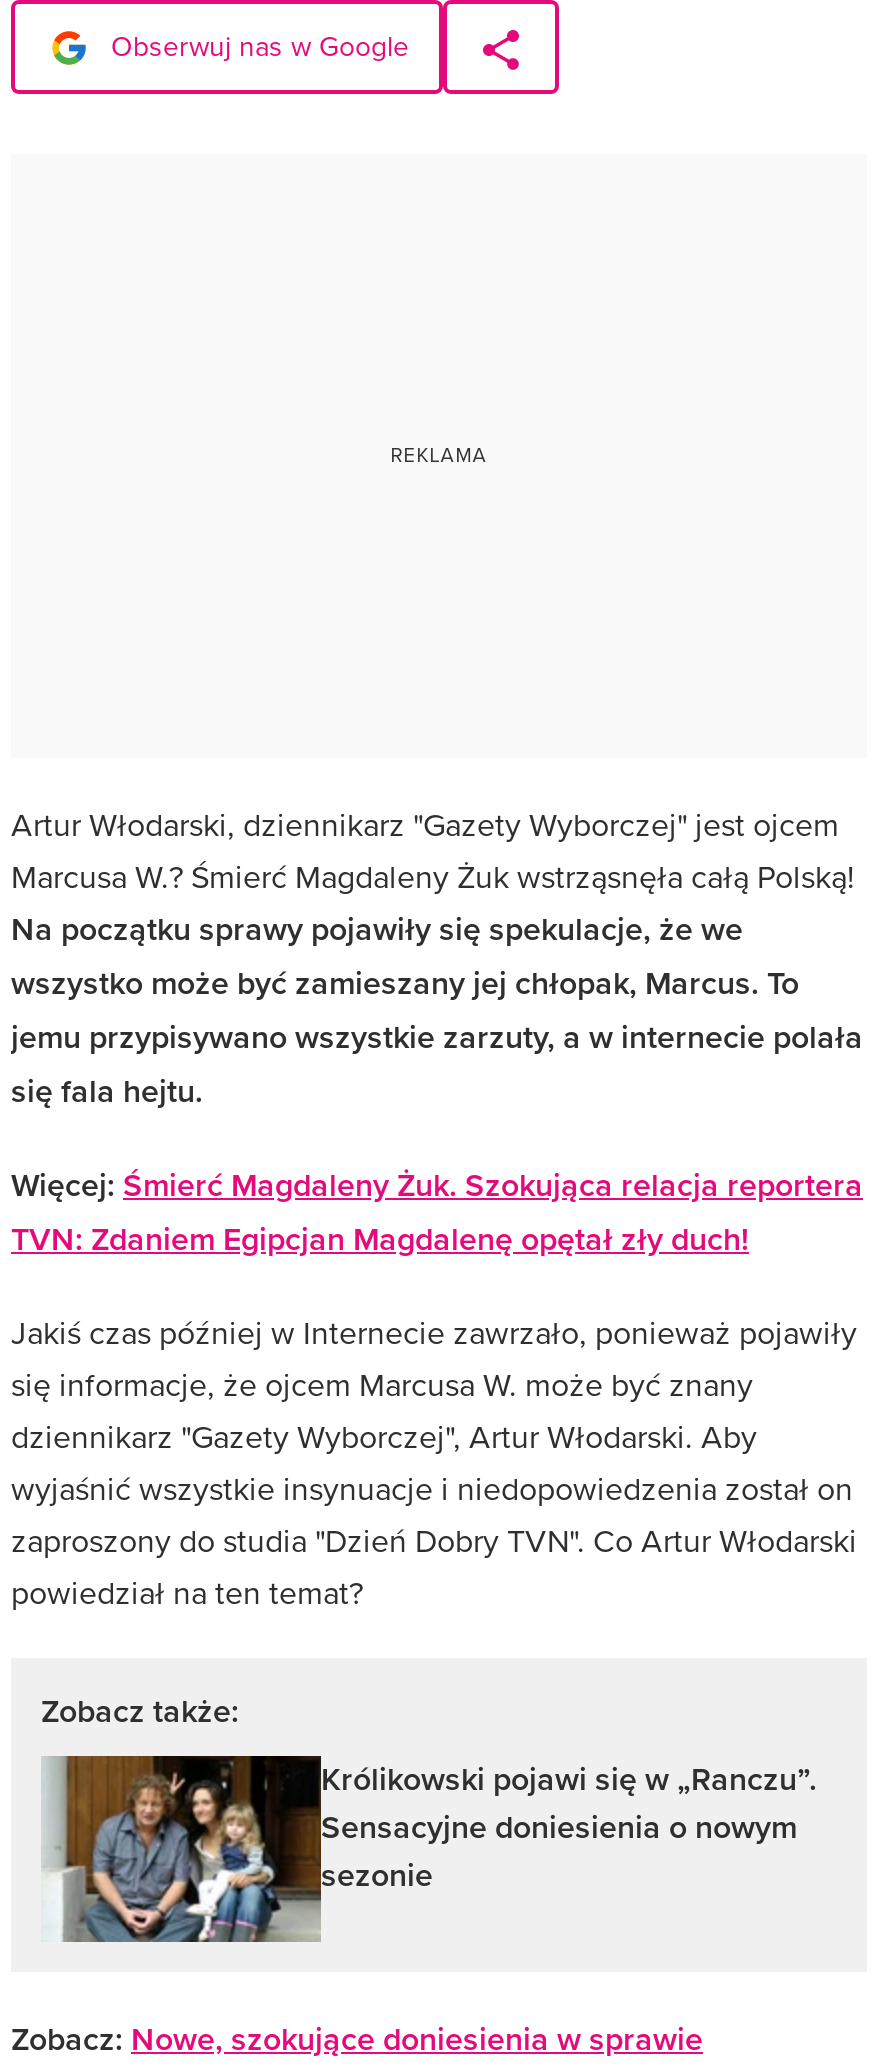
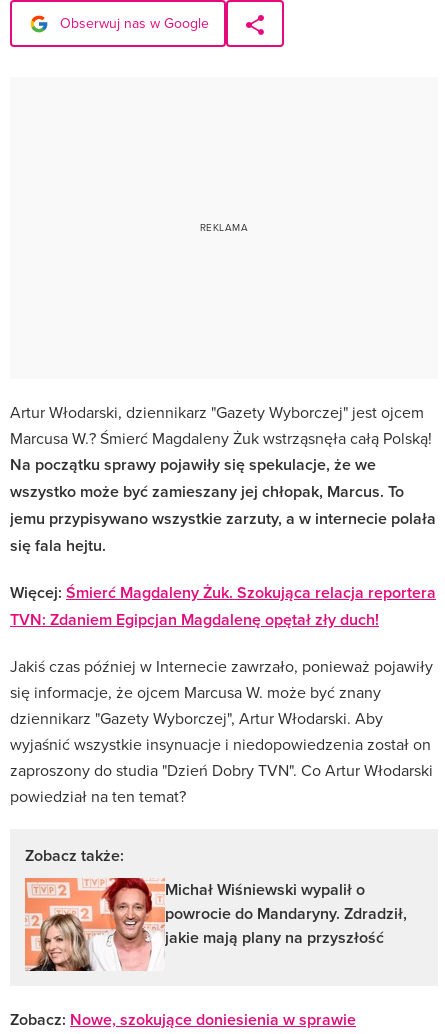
- [image]
- Królikowski pojawi się w „Ranczu”.
- Sensacyjne doniesienia o nowym
- sezonie
+ [image]
+ Michał Wiśniewski wypalił o
+ powrocie do Mandaryny. Zdradził,
+ jakie mają plany na przyszłość
